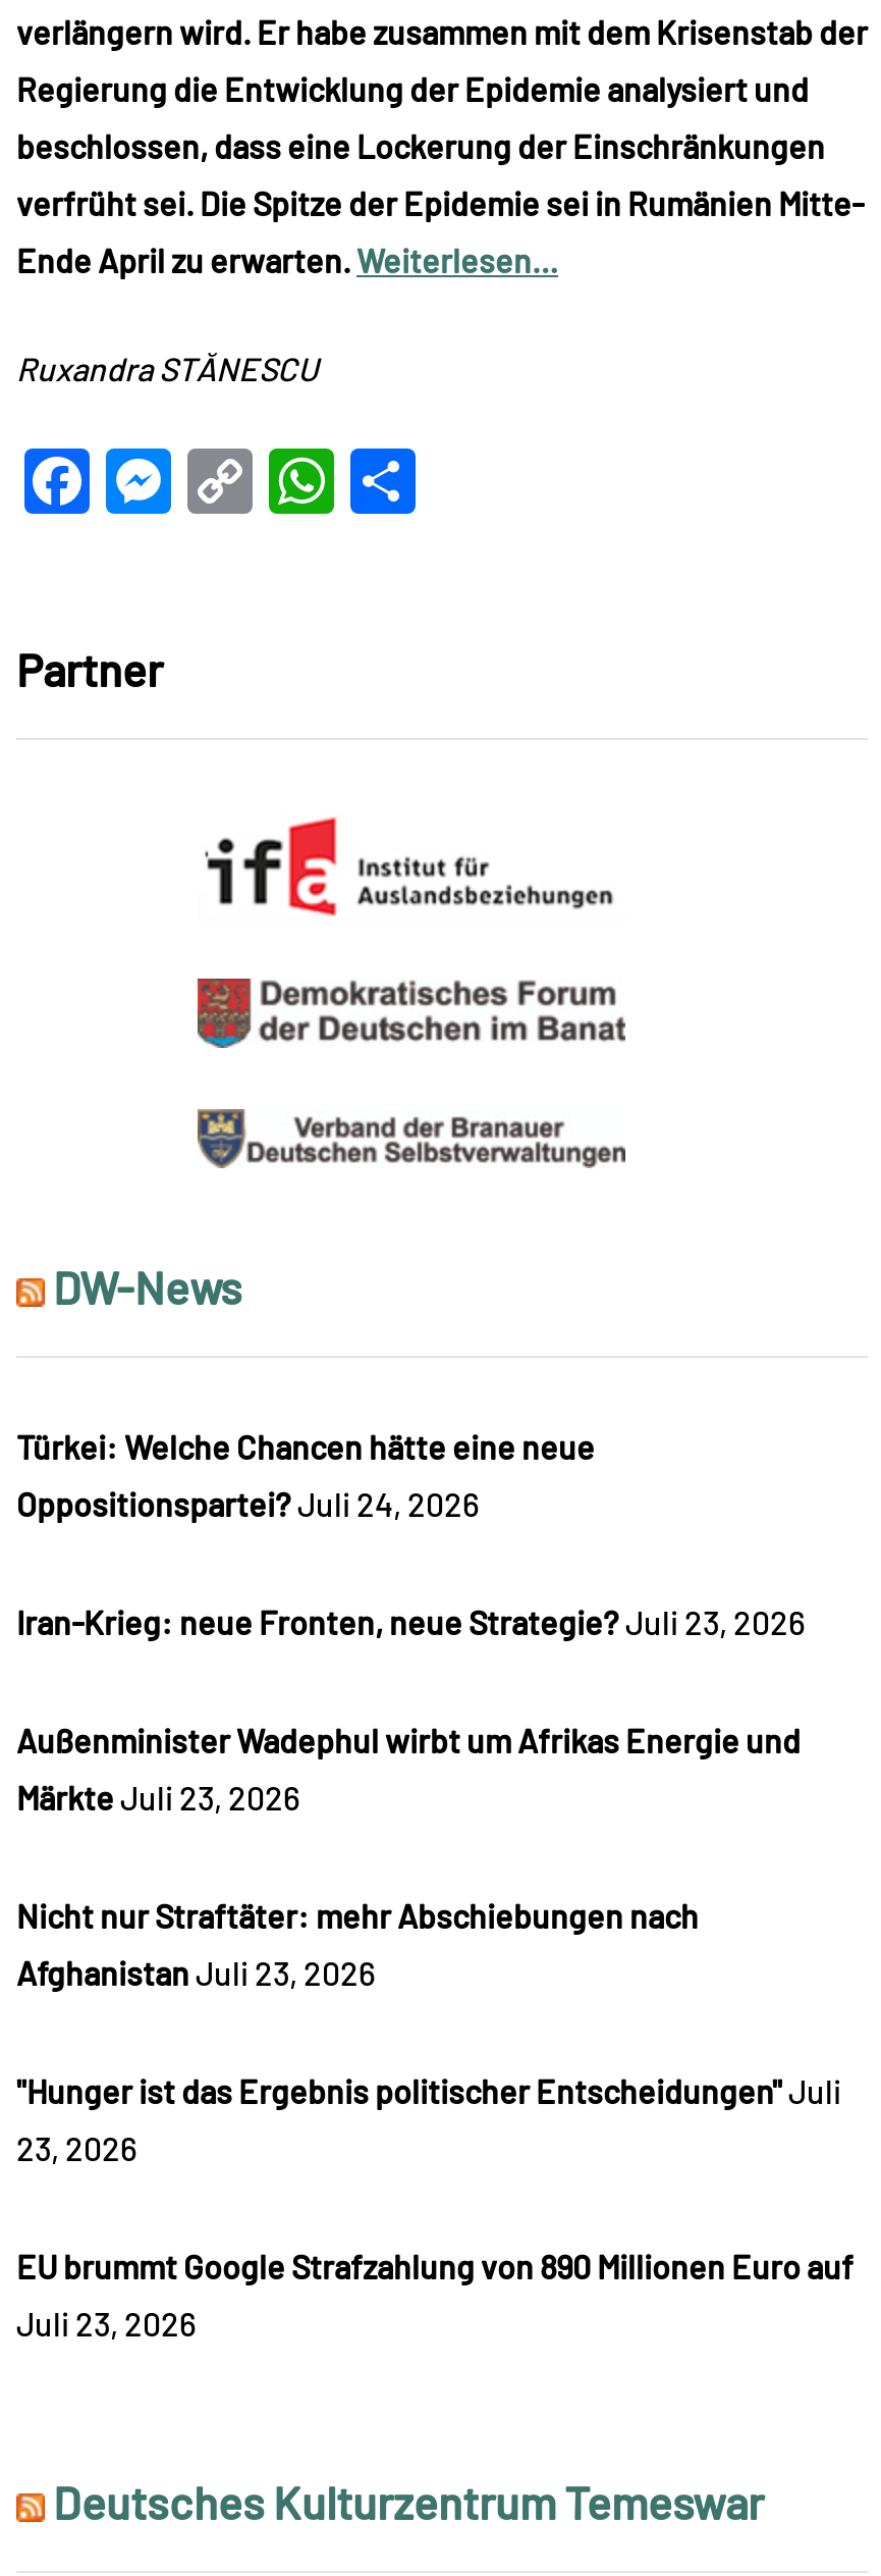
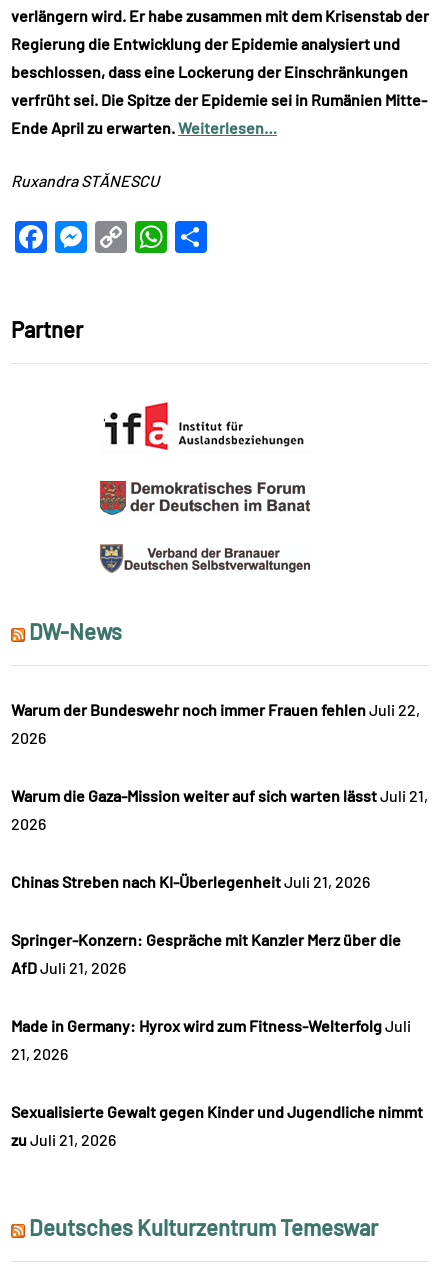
- Türkei: Welche Chancen hätte eine neue
+ Warum der Bundeswehr noch immer Frauen fehlen Juli 22,

- Oppositionspartei? Juli 24, 2026
+ 2026

- Iran-Krieg: neue Fronten, neue Strategie? Juli 23, 2026
+ Warum die Gaza-Mission weiter auf sich warten lässt Juli 21,

- Außenminister Wadephul wirbt um Afrikas Energie und
+ 2026

- Märkte Juli 23, 2026
+ Chinas Streben nach KI-Überlegenheit Juli 21, 2026

- Nicht nur Straftäter: mehr Abschiebungen nach
+ Springer-Konzern: Gespräche mit Kanzler Merz über die

- Afghanistan Juli 23, 2026
+ AfD Juli 21, 2026

- "Hunger ist das Ergebnis politischer Entscheidungen" Juli
+ Made in Germany: Hyrox wird zum Fitness-Welterfolg Juli

- 23, 2026
+ 21, 2026

- EU brummt Google Strafzahlung von 890 Millionen Euro auf
+ Sexualisierte Gewalt gegen Kinder und Jugendliche nimmt

- Juli 23, 2026
+ zu Juli 21, 2026
